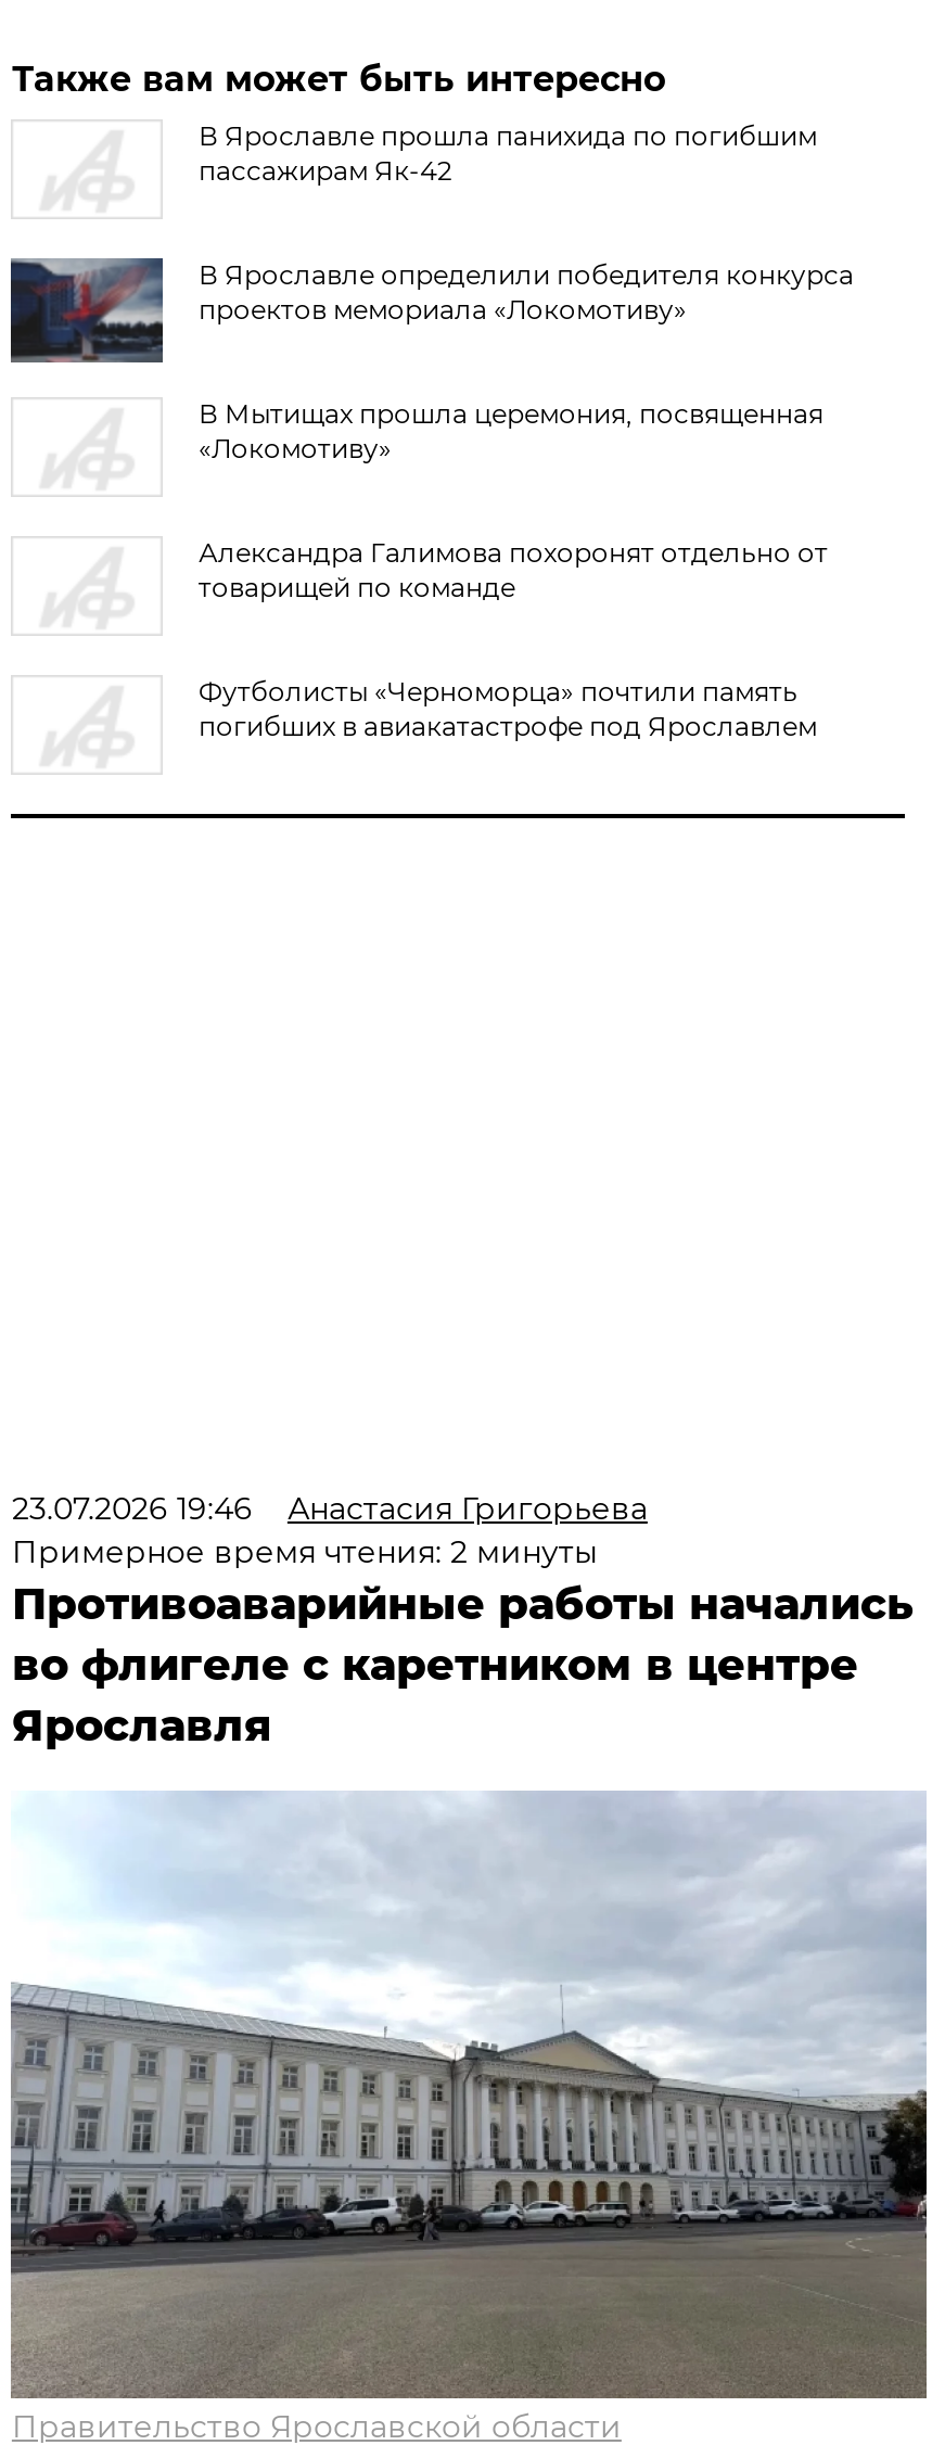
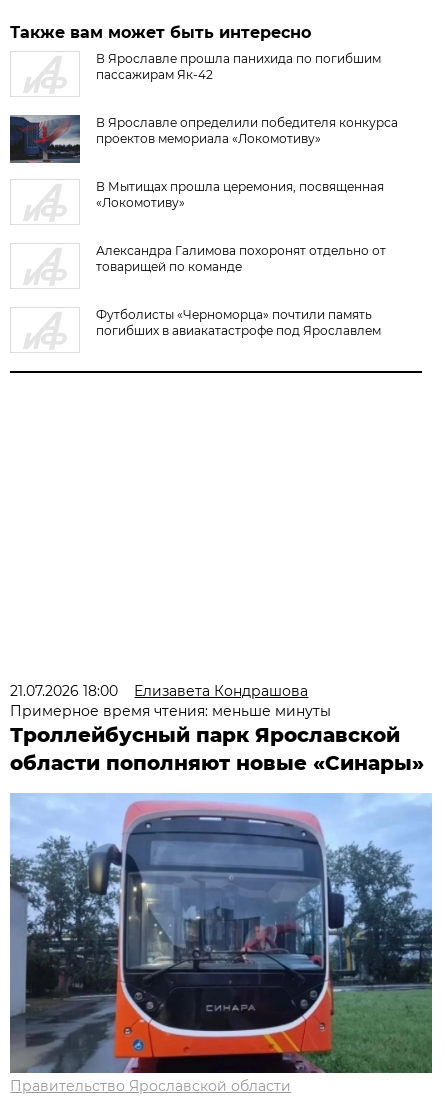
- 23.07.2026 19:46
- Анастасия Григорьева
- Примерное время чтения: 2 минуты
- Противоаварийные работы начались
- во флигеле с каретником в центре
- Ярославля
+ 21.07.2026 18:00
+ Елизавета Кондрашова
+ Примерное время чтения: меньше минуты
+ Троллейбусный парк Ярославской
+ области пополняют новые «Синары»

- [image]
+ [image]
